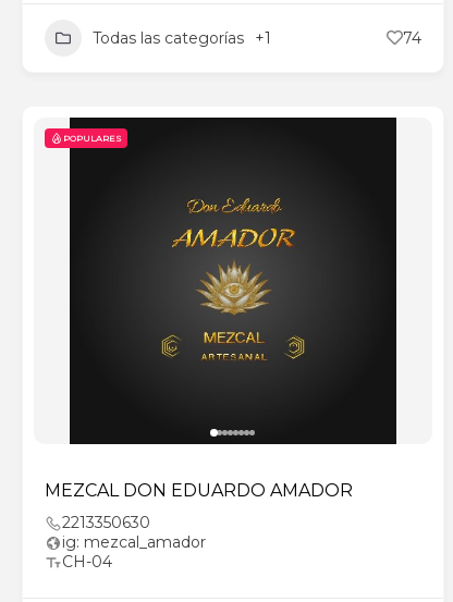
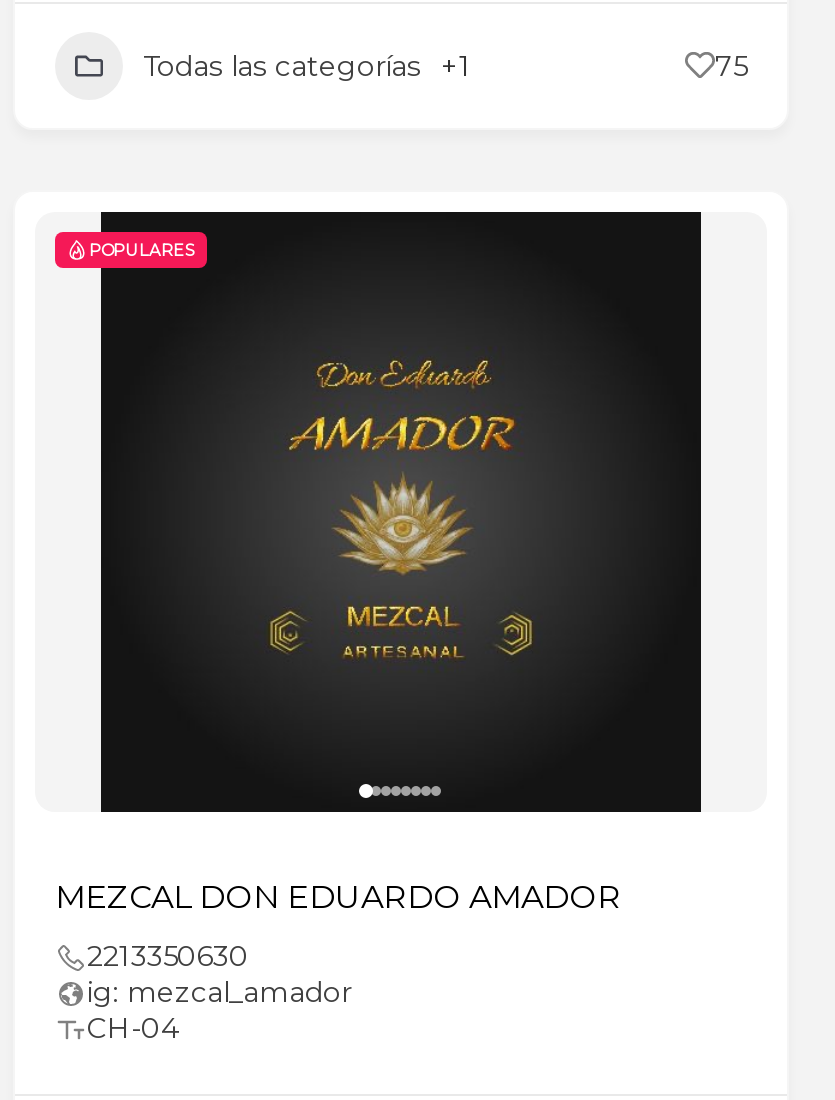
- 74
+ 75
